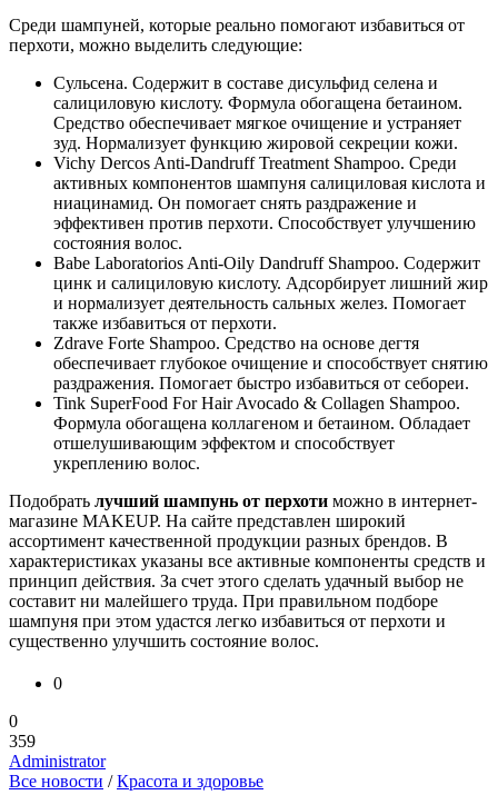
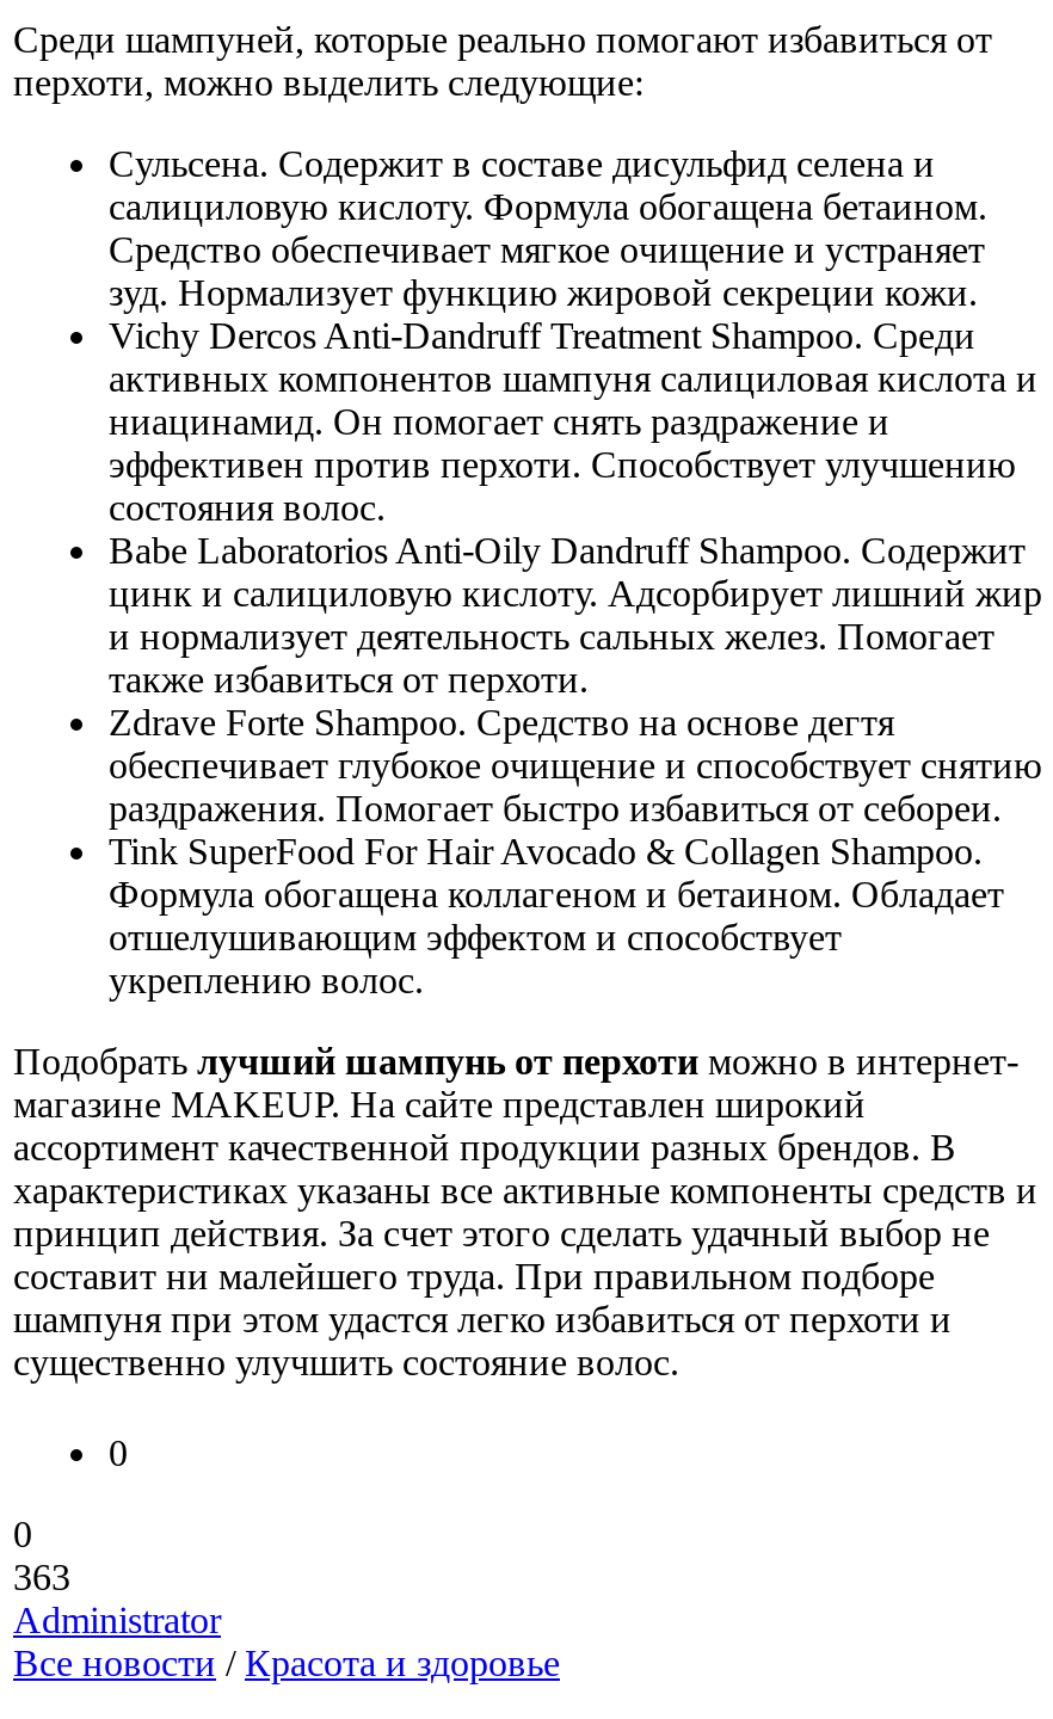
- 359
+ 363
